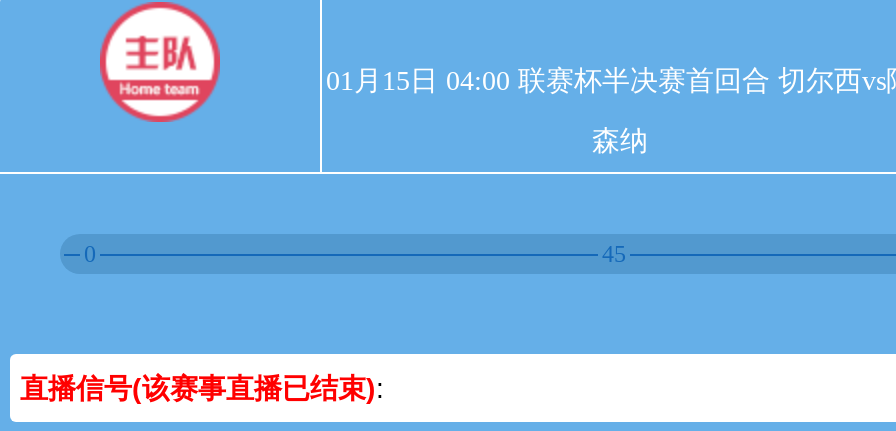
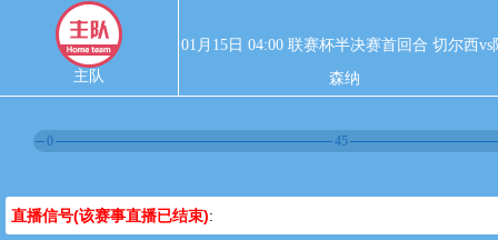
+ 主队
